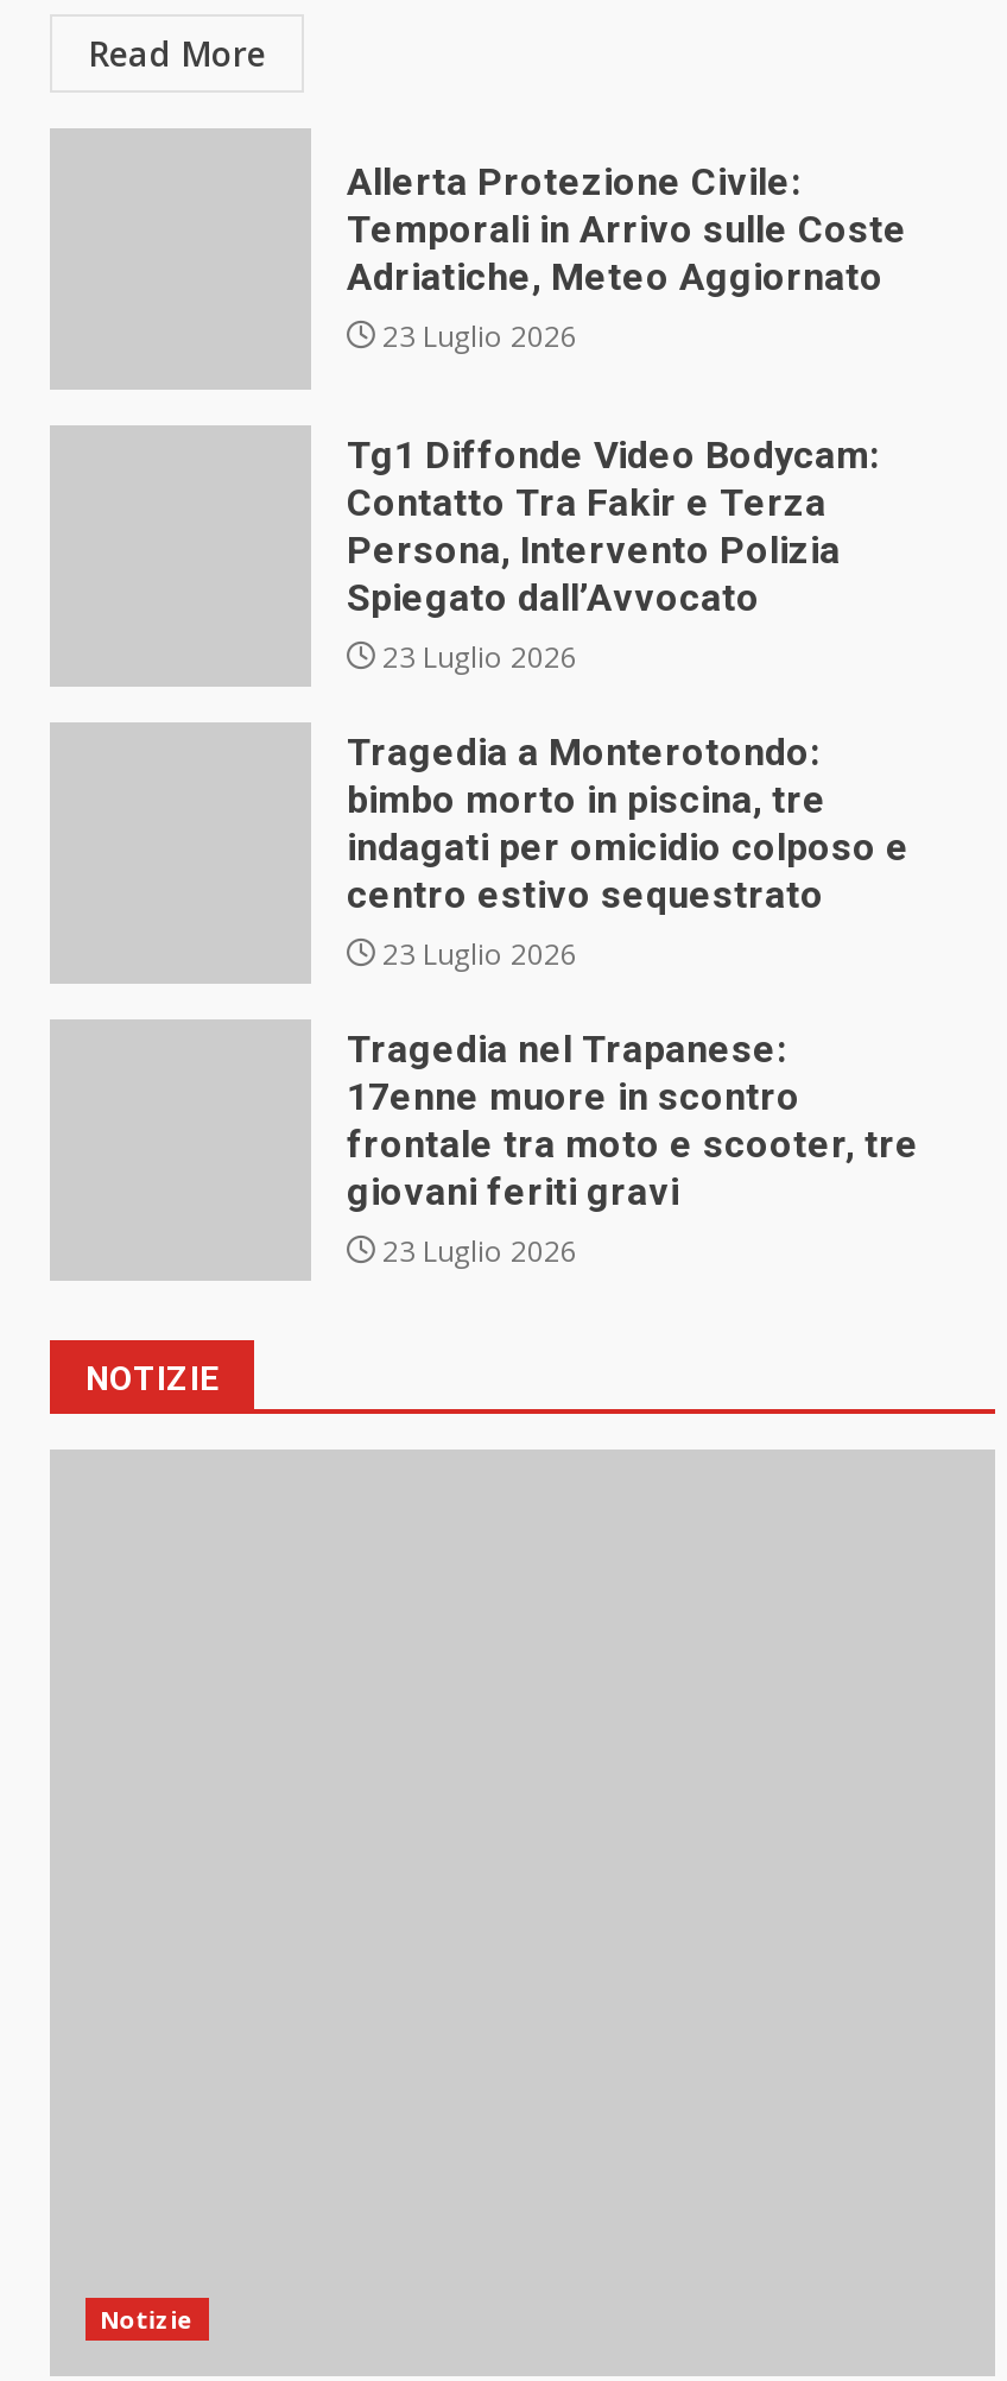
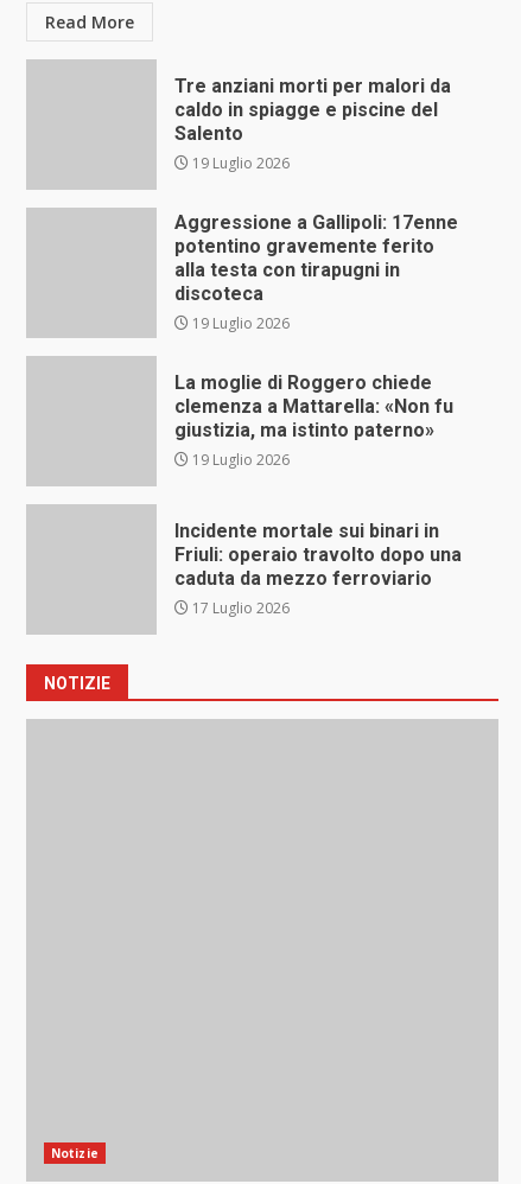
- Allerta Protezione Civile:
- Temporali in Arrivo sulle Coste
- Adriatiche, Meteo Aggiornato
- 23 Luglio 2026
+ Tre anziani morti per malori da
+ caldo in spiagge e piscine del
+ Salento
+ 19 Luglio 2026

- Tg1 Diffonde Video Bodycam:
- Contatto Tra Fakir e Terza
- Persona, Intervento Polizia
- Spiegato dall’Avvocato
- 23 Luglio 2026
+ Aggressione a Gallipoli: 17enne
+ potentino gravemente ferito
+ alla testa con tirapugni in
+ discoteca
+ 19 Luglio 2026

- Tragedia a Monterotondo:
- bimbo morto in piscina, tre
- indagati per omicidio colposo e
- centro estivo sequestrato
- 23 Luglio 2026
+ La moglie di Roggero chiede
+ clemenza a Mattarella: «Non fu
+ giustizia, ma istinto paterno»
+ 19 Luglio 2026

- Tragedia nel Trapanese:
- 17enne muore in scontro
- frontale tra moto e scooter, tre
- giovani feriti gravi
- 23 Luglio 2026
+ Incidente mortale sui binari in
+ Friuli: operaio travolto dopo una
+ caduta da mezzo ferroviario
+ 17 Luglio 2026
